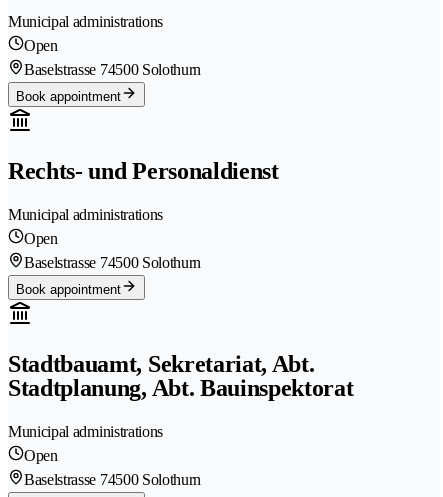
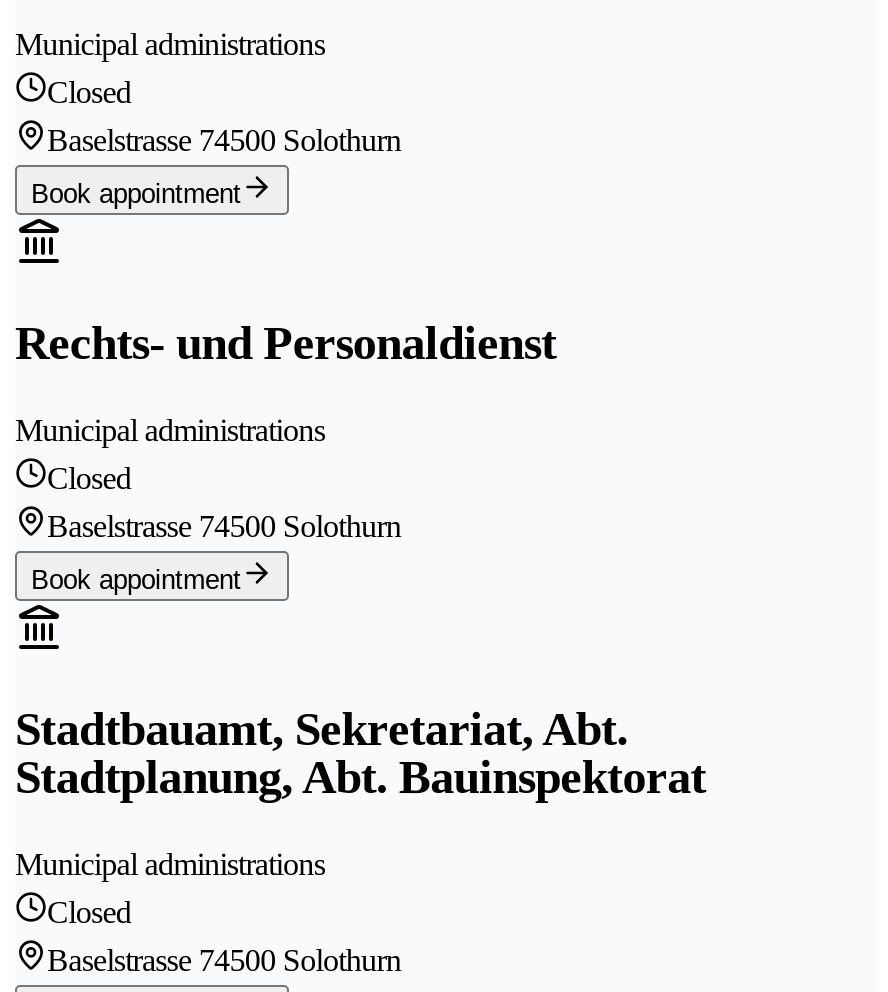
- Open
+ Closed

- Open
+ Closed

- Open
+ Closed
